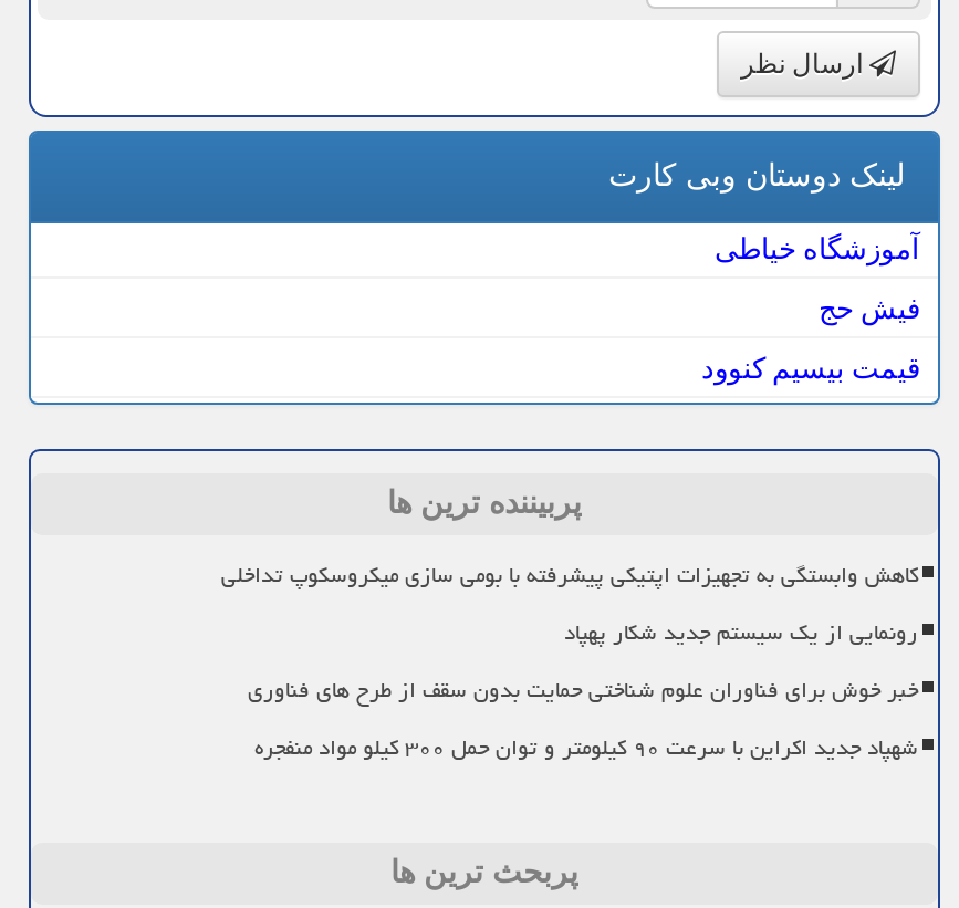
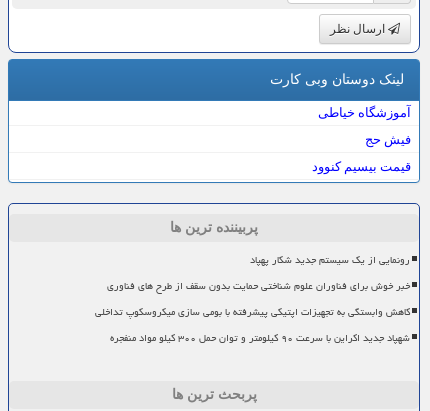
moved down: کاهش وابستگی به تجهیزات اپتیکی پیشرفته با بومی سازی میکروسکوپ تداخلی

moved up: رونمایی از یک سیستم جدید شکار پهپاد | خبر خوش برای فناوران علوم شناختی حمایت بدون سقف از طرح های فناوری
